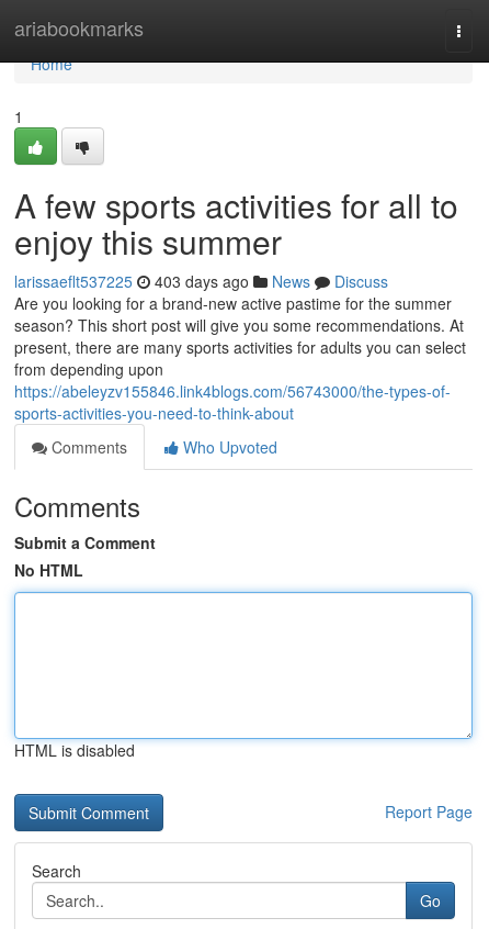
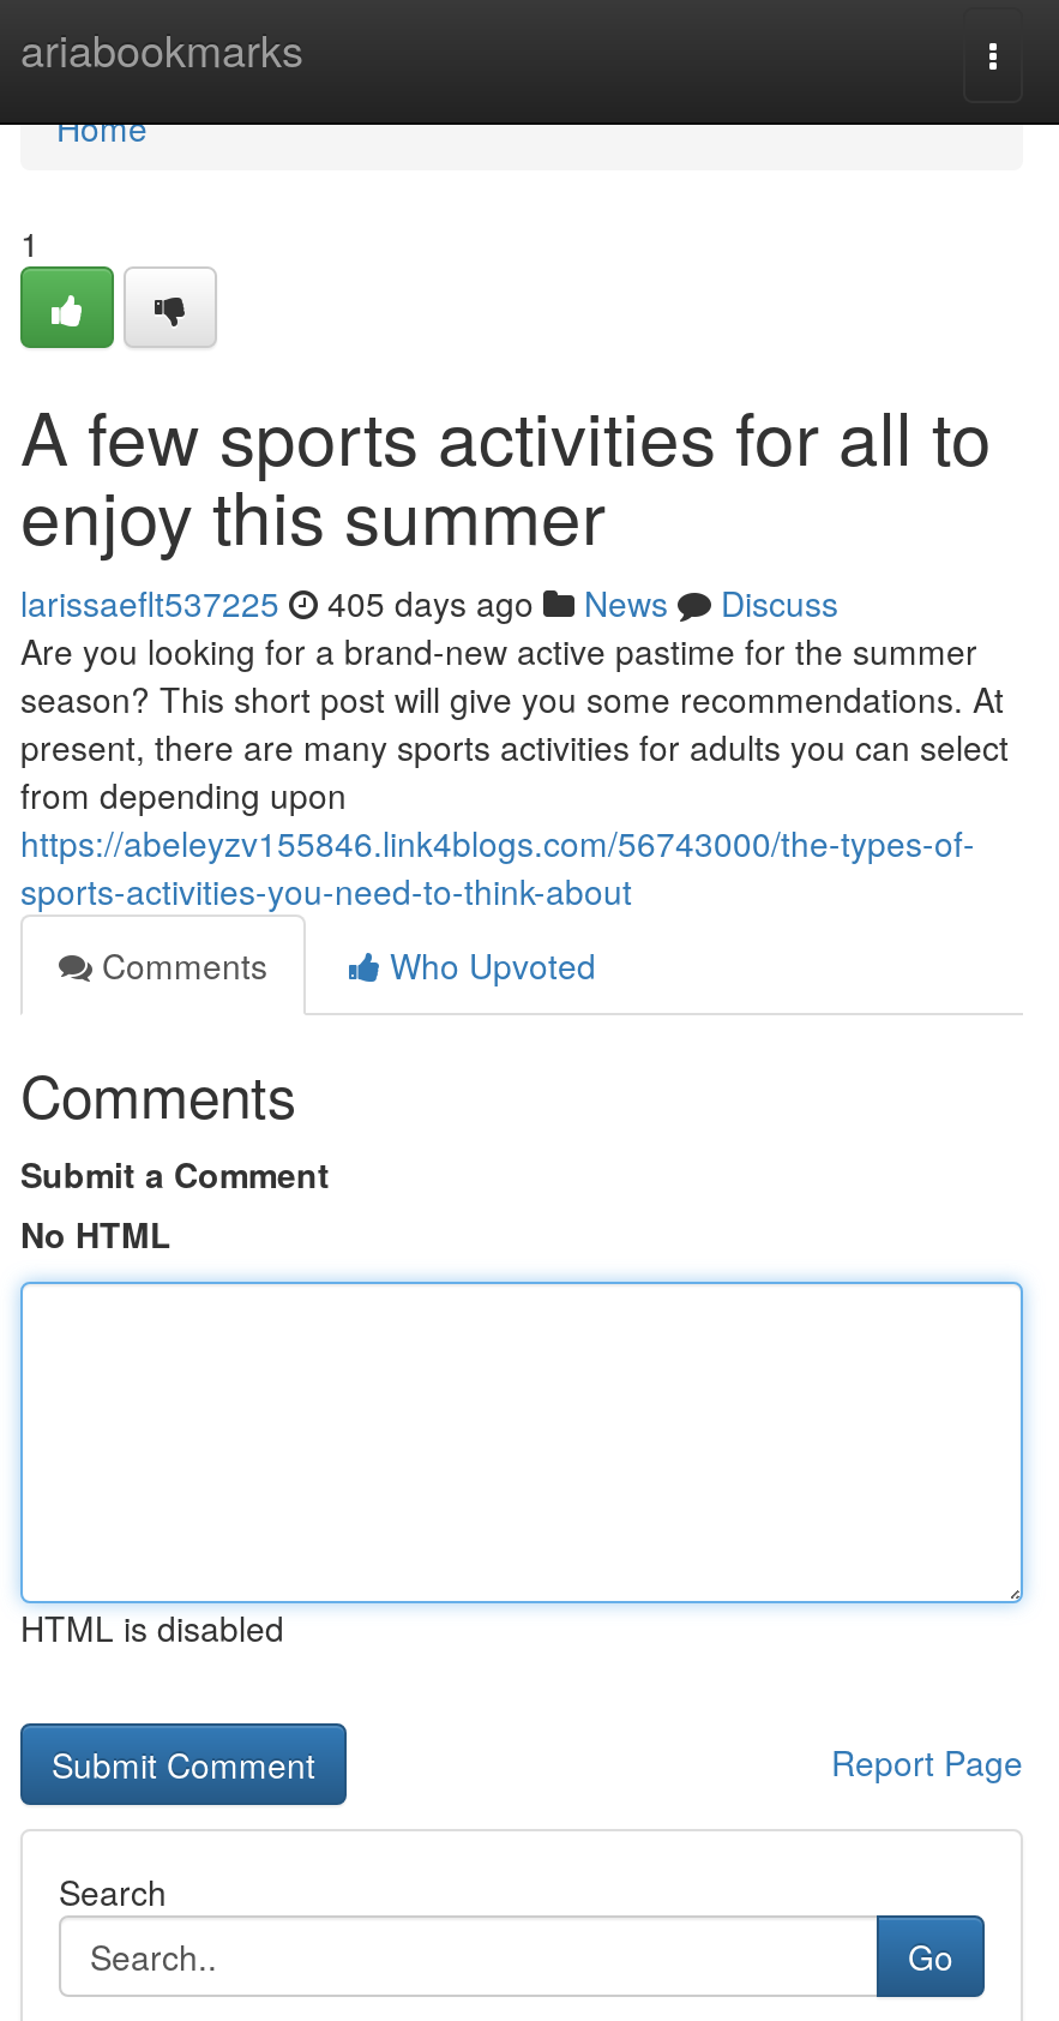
- larissaeflt537225 403 days ago News Discuss
+ larissaeflt537225 405 days ago News Discuss
